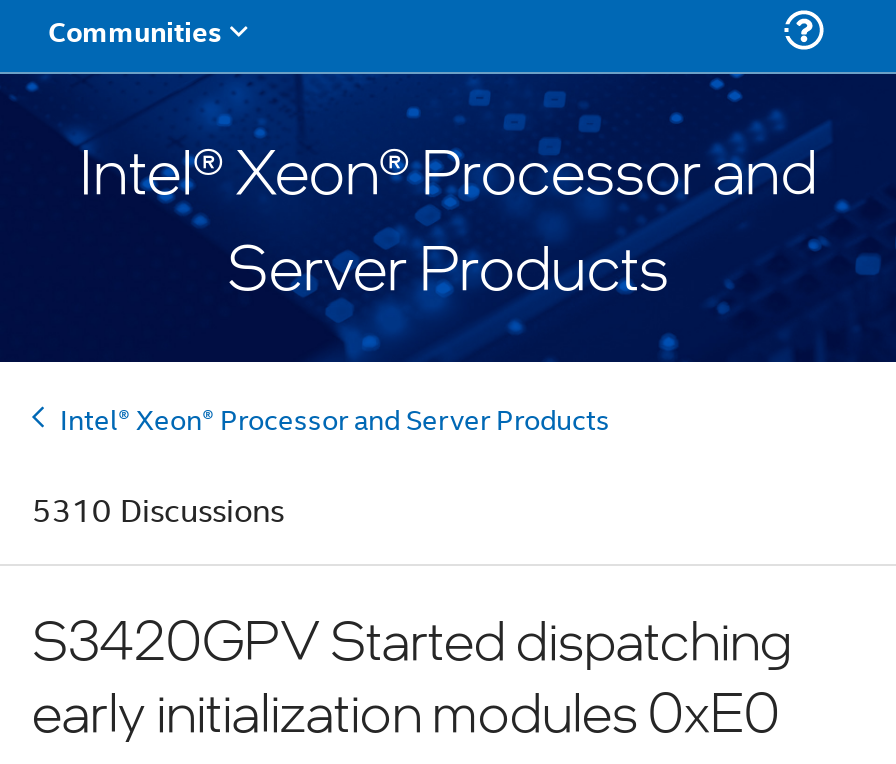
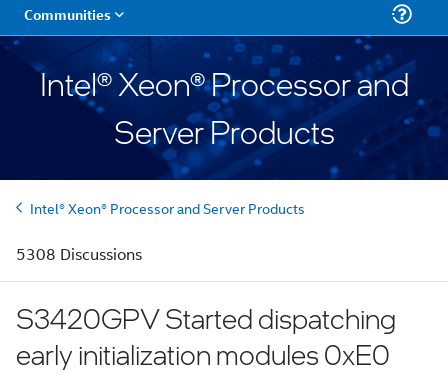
- 5310 Discussions
+ 5308 Discussions
